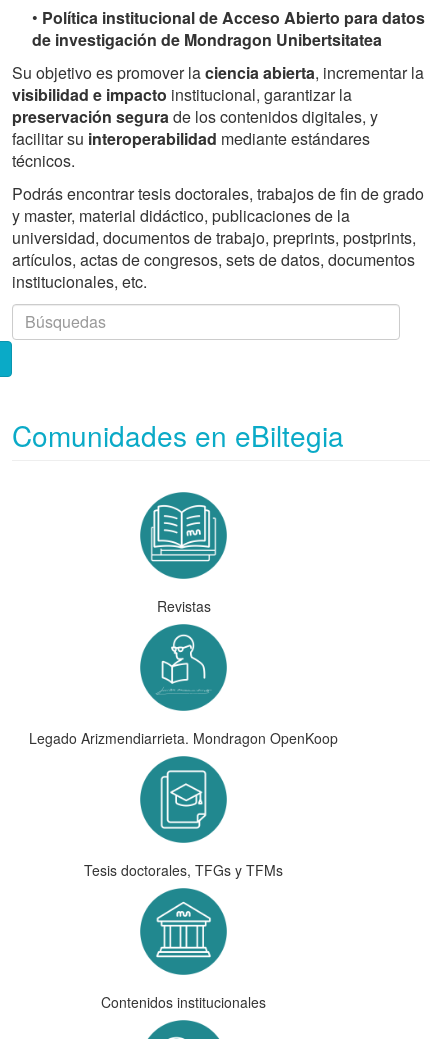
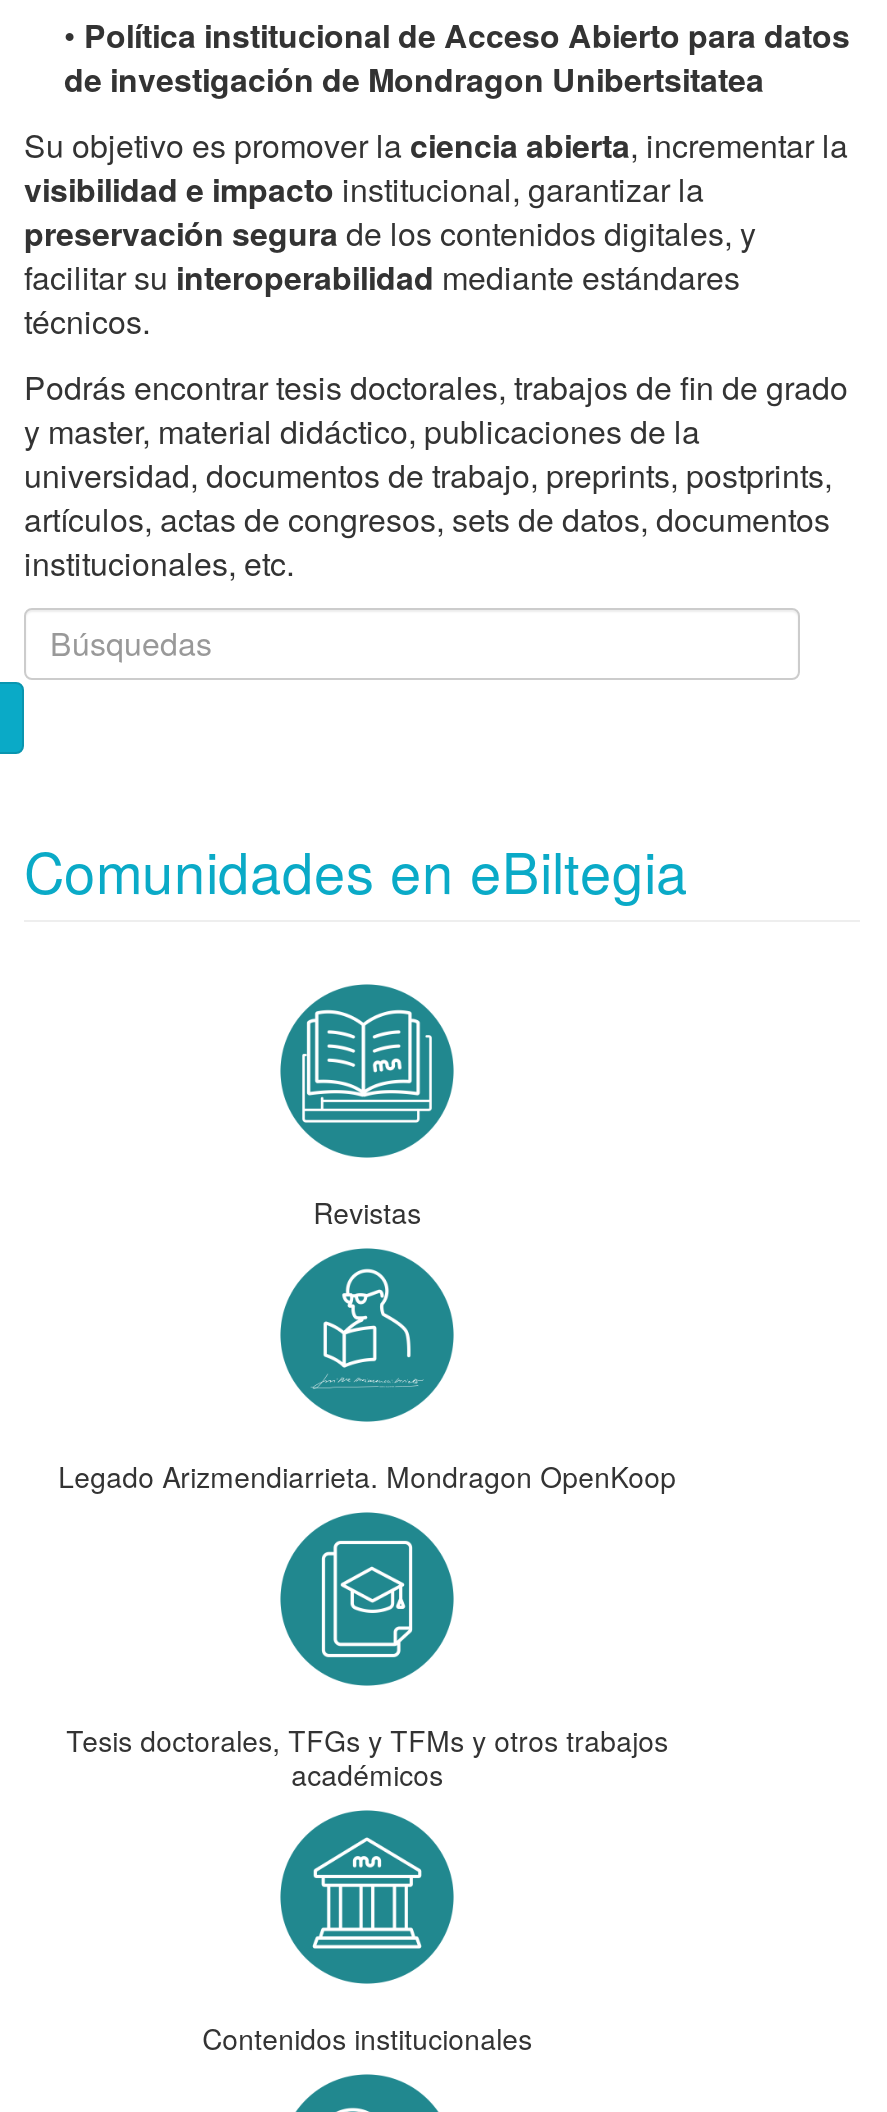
- Tesis doctorales, TFGs y TFMs
+ Tesis doctorales, TFGs y TFMs y otros trabajos
+ académicos
